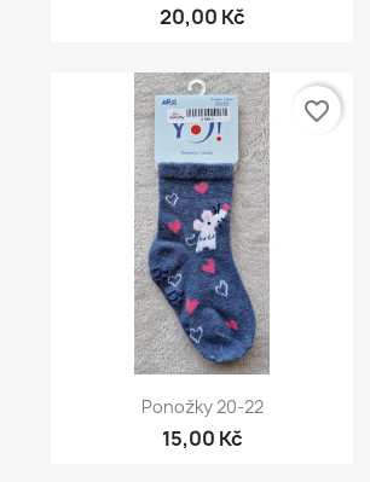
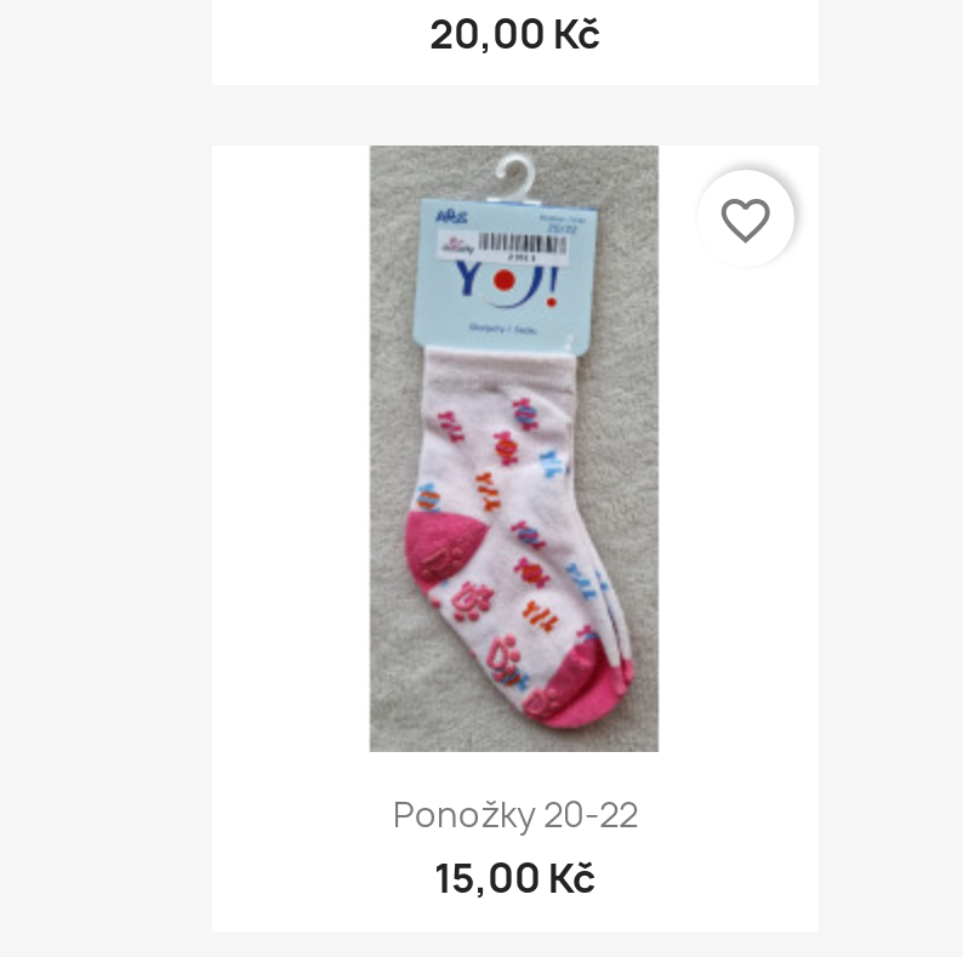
- [image]
+ [image]
